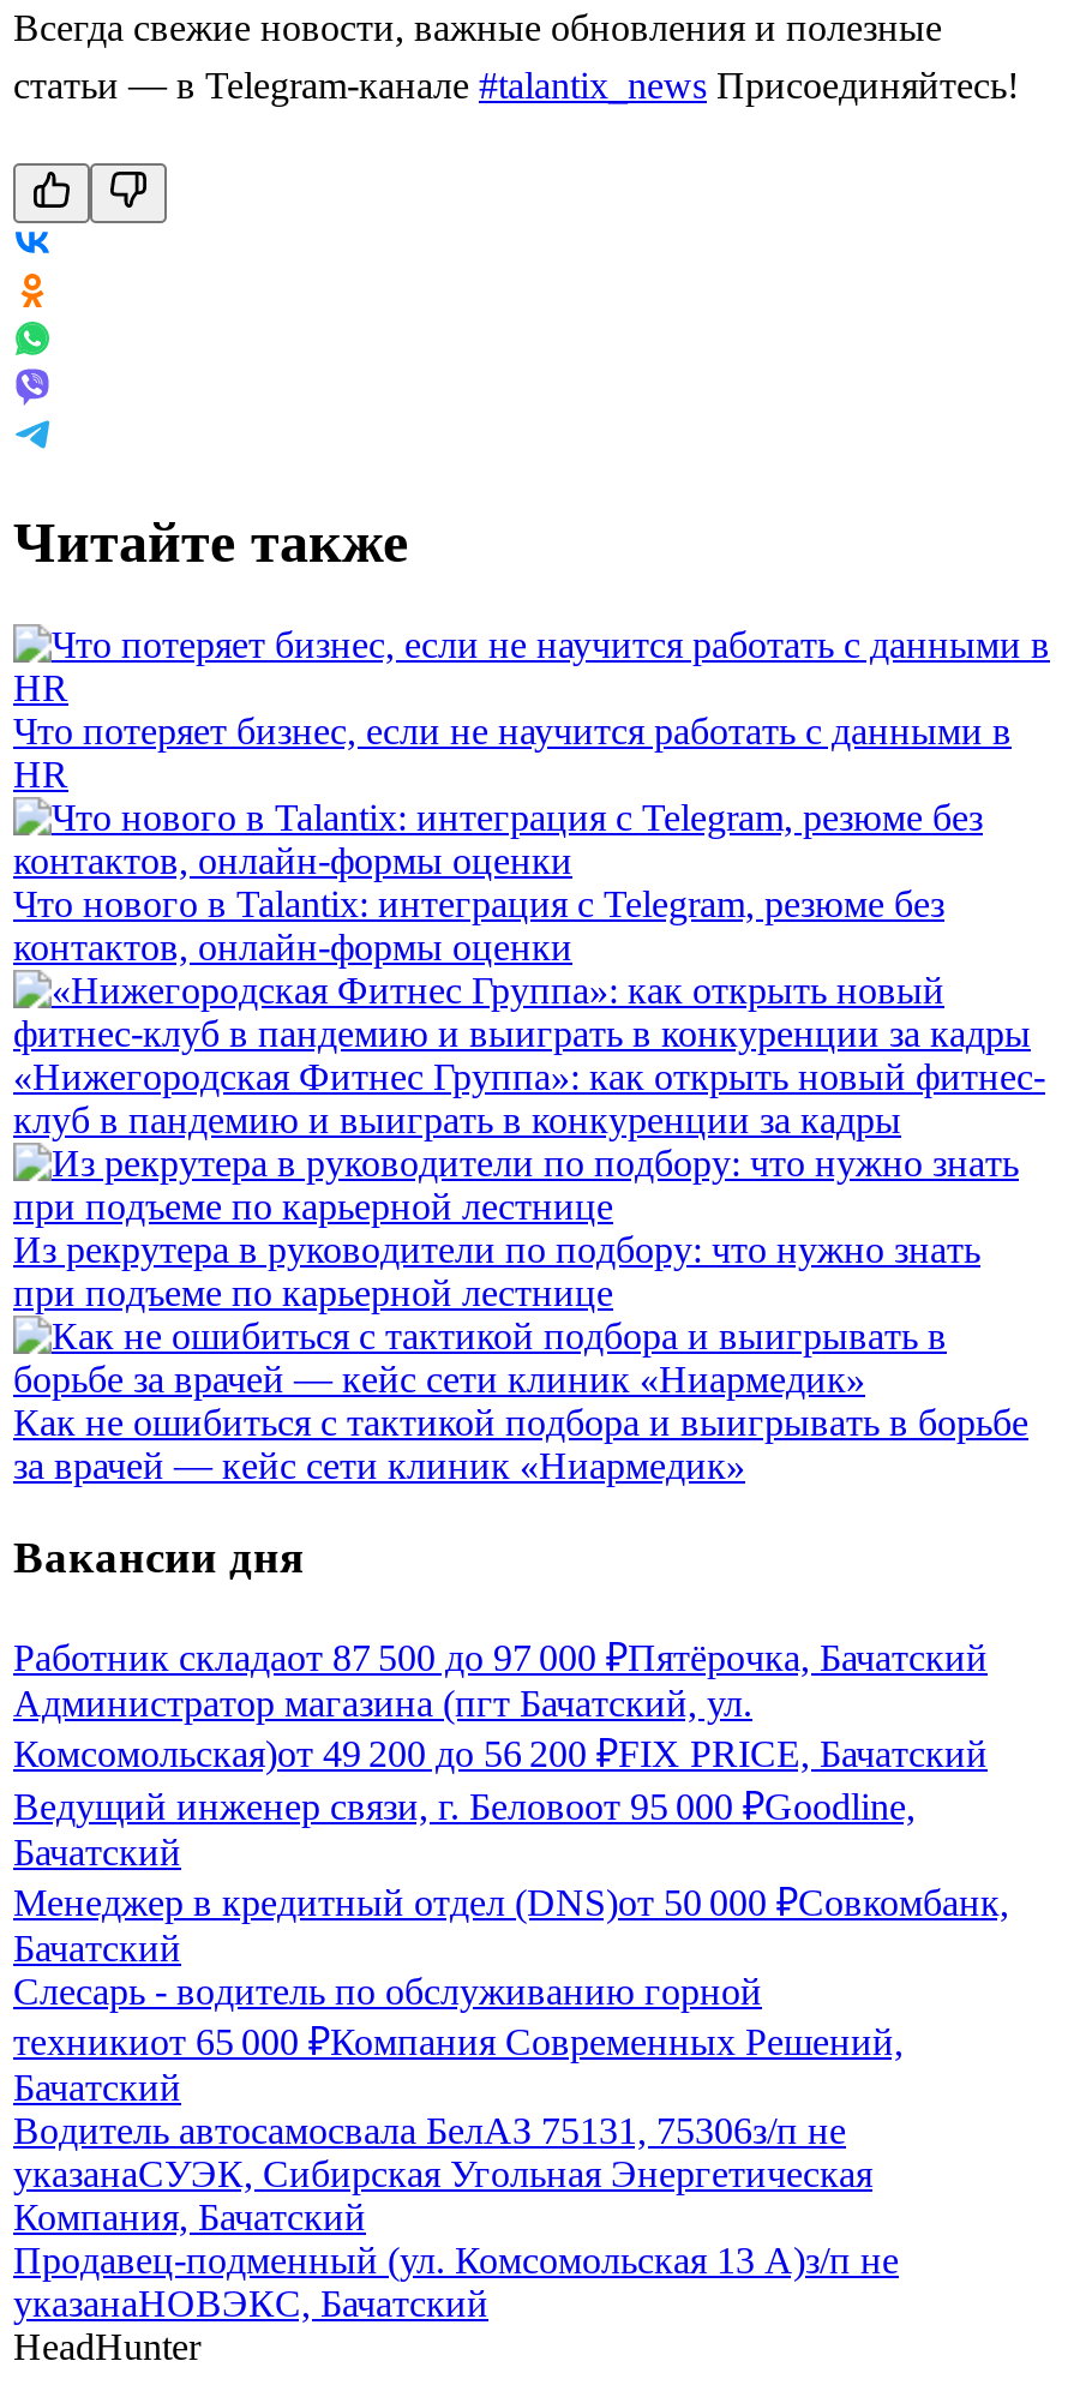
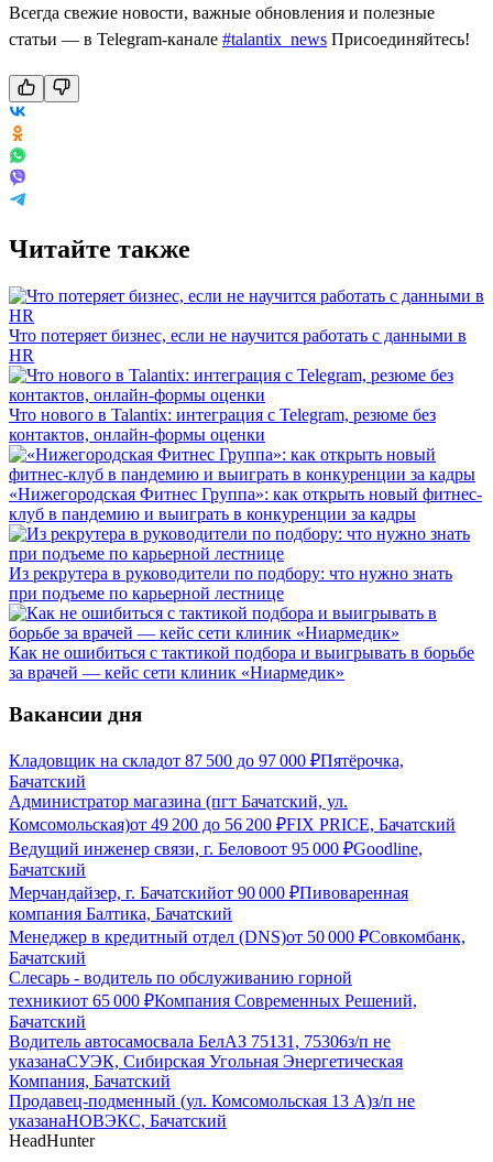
- Работник складаот 87 500 до 97 000 ₽Пятёрочка, Бачатский
+ Кладовщик на складот 87 500 до 97 000 ₽Пятёрочка,
+ Бачатский

+ Мерчандайзер, г. Бачатскийот 90 000 ₽Пивоваренная
+ компания Балтика, Бачатский
